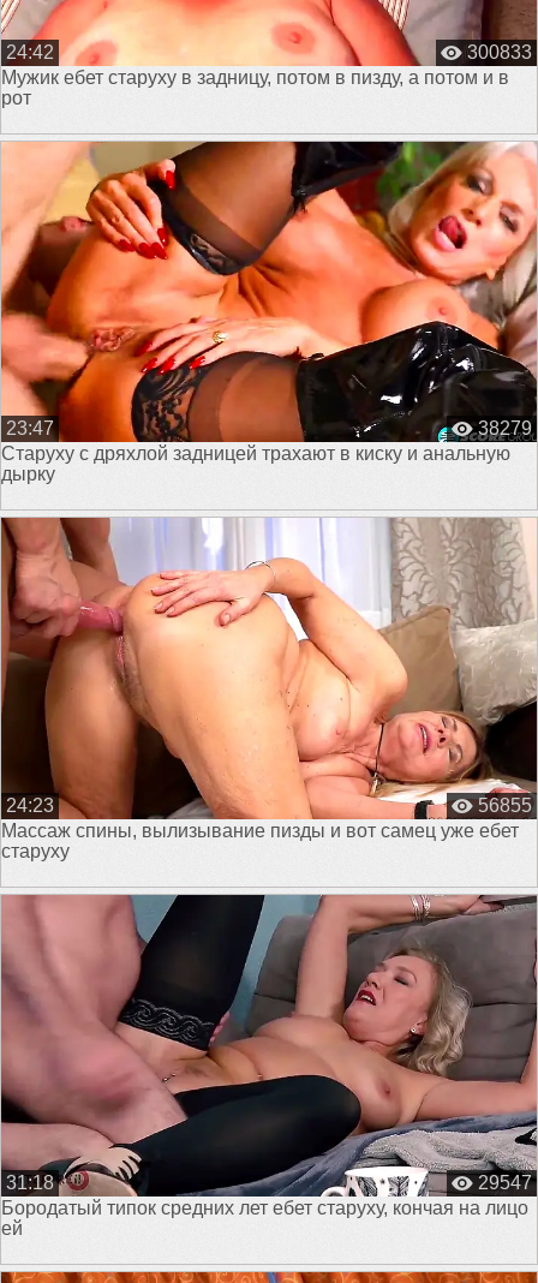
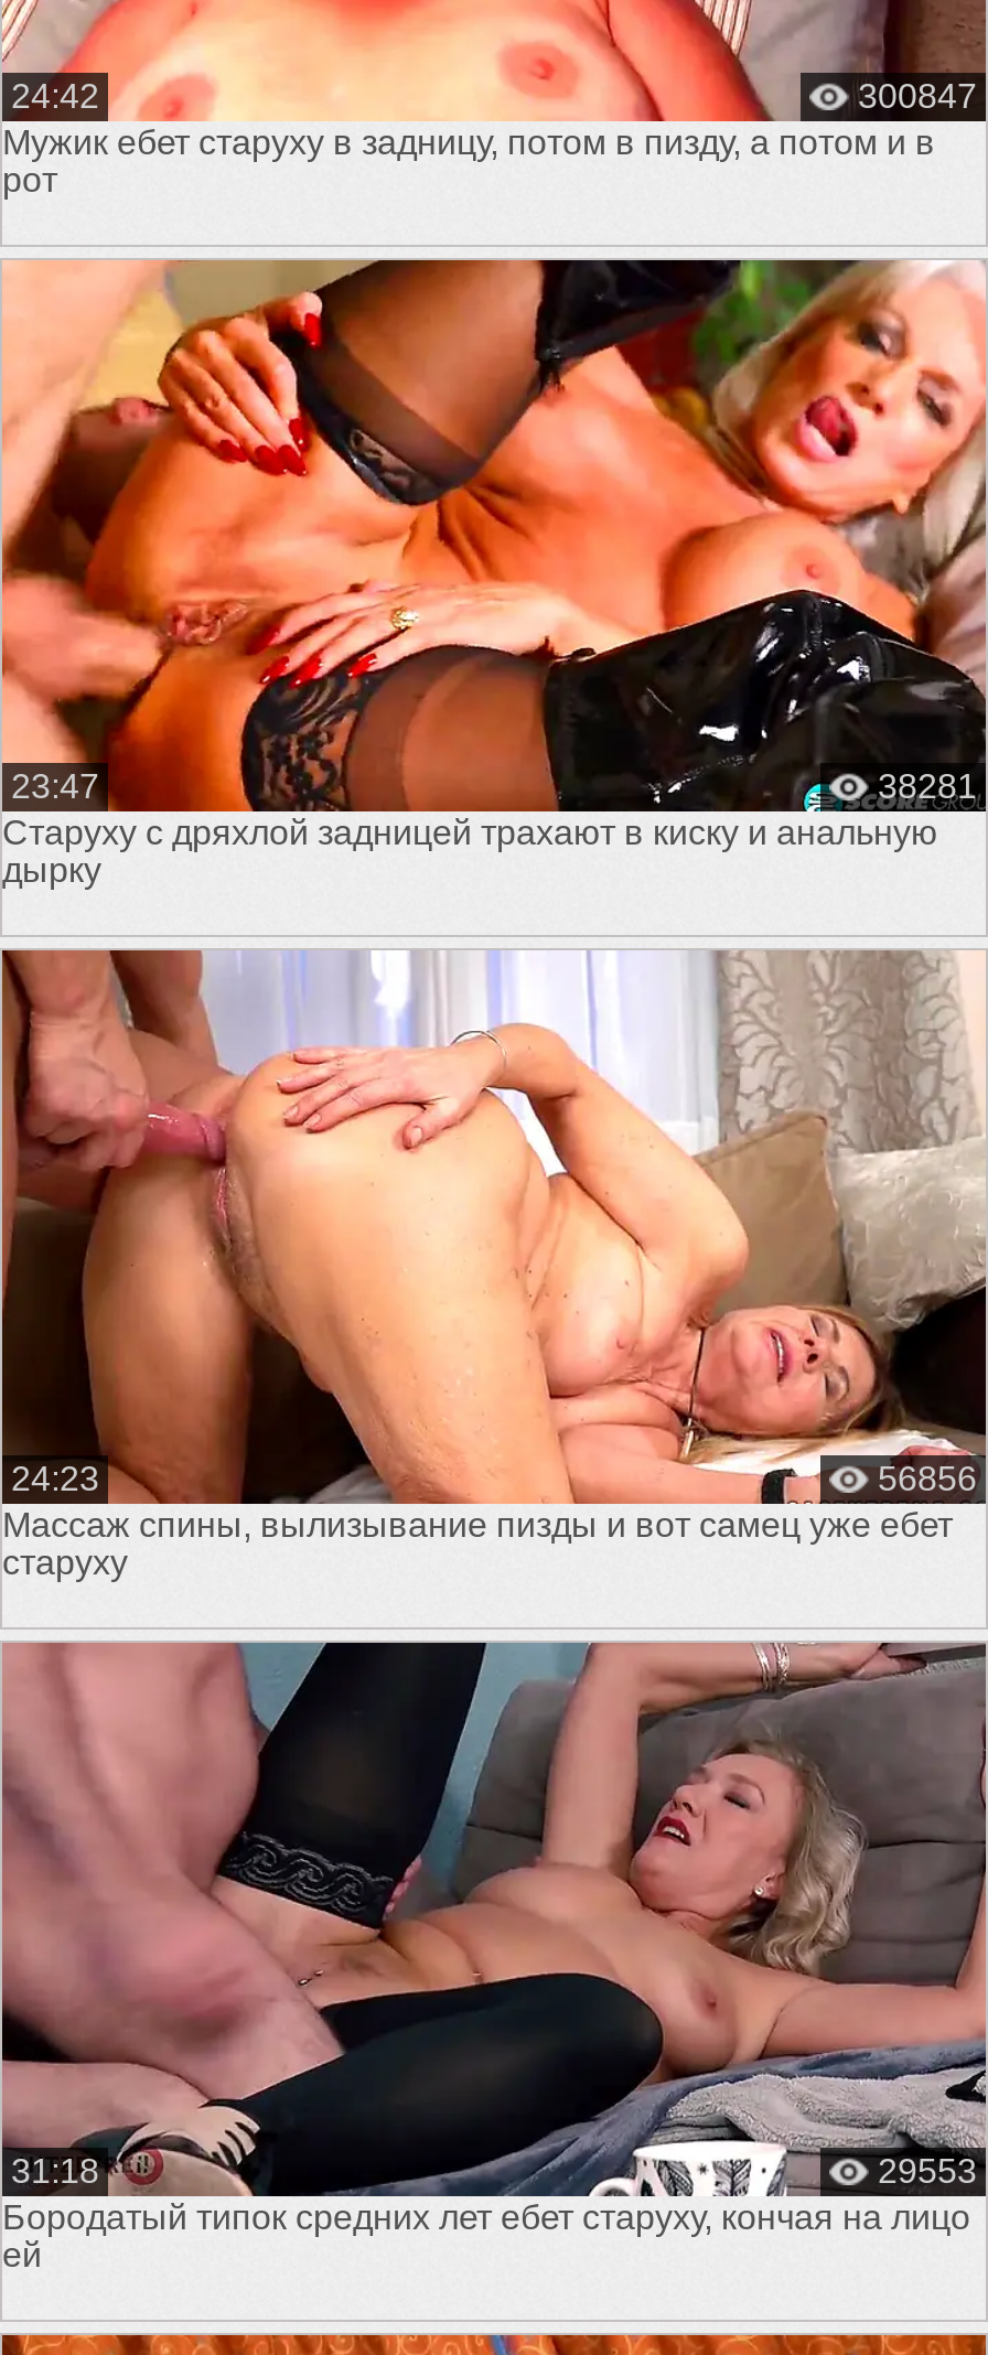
- 300833
+ 300847

- 38279
+ 38281

- 56855
+ 56856

- 29547
+ 29553
